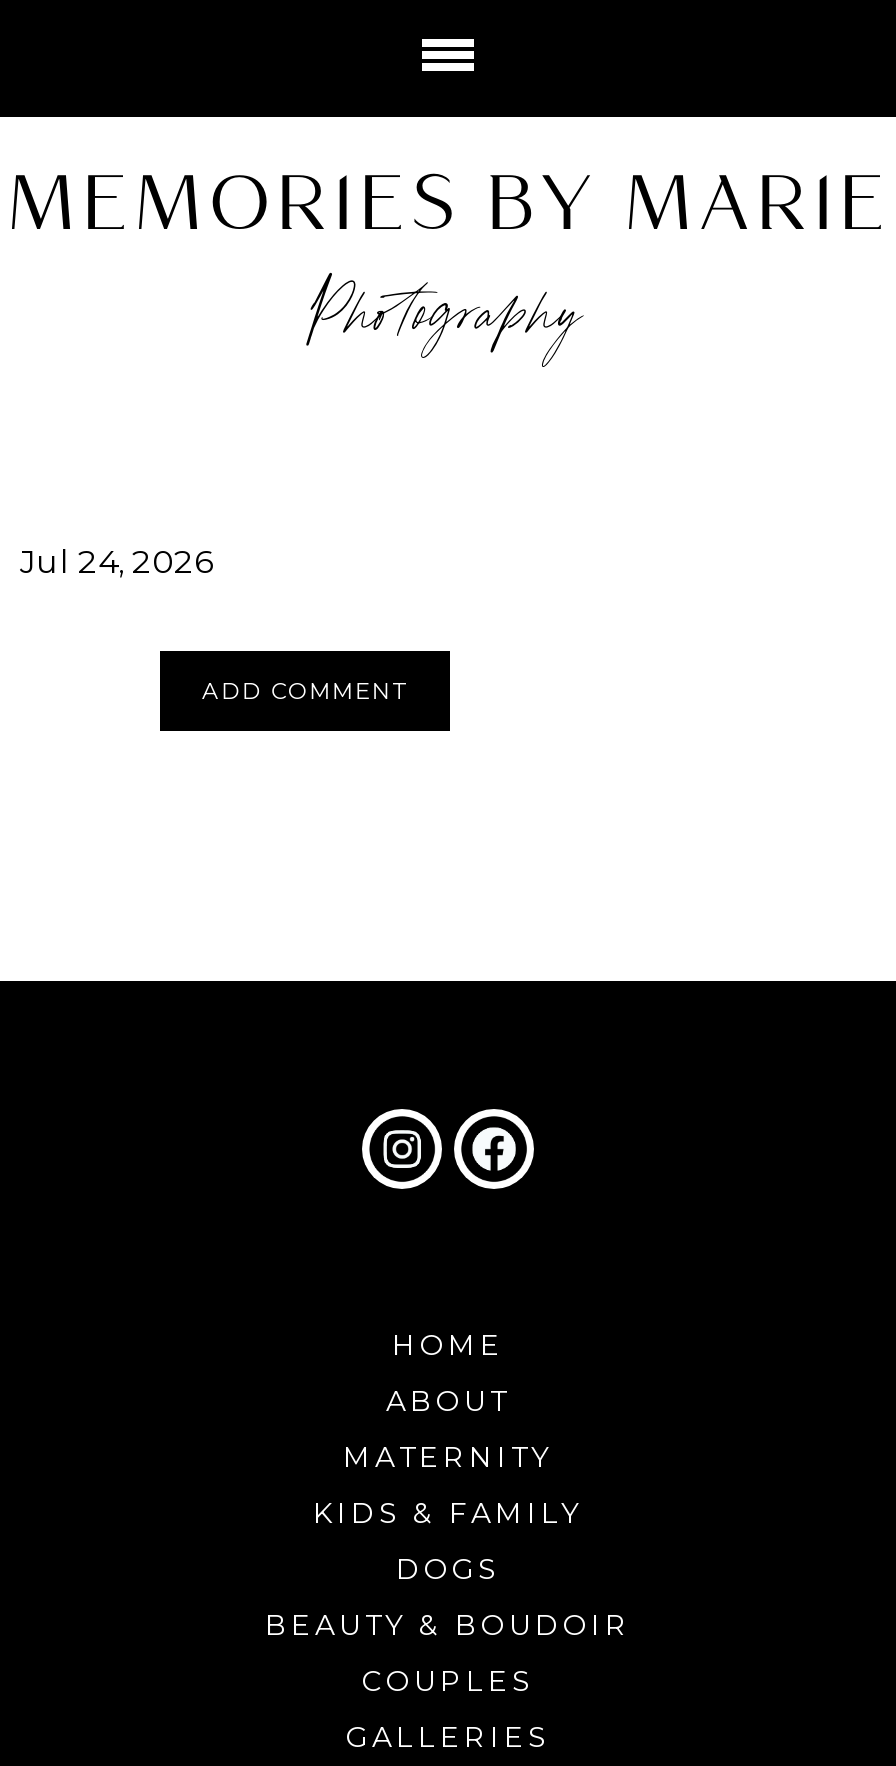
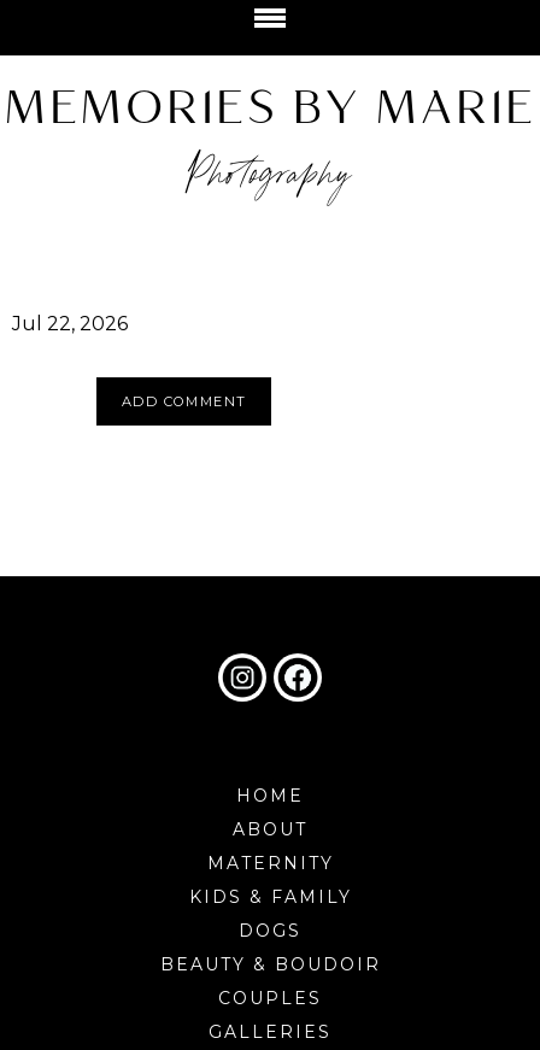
- Jul 24, 2026
+ Jul 22, 2026
